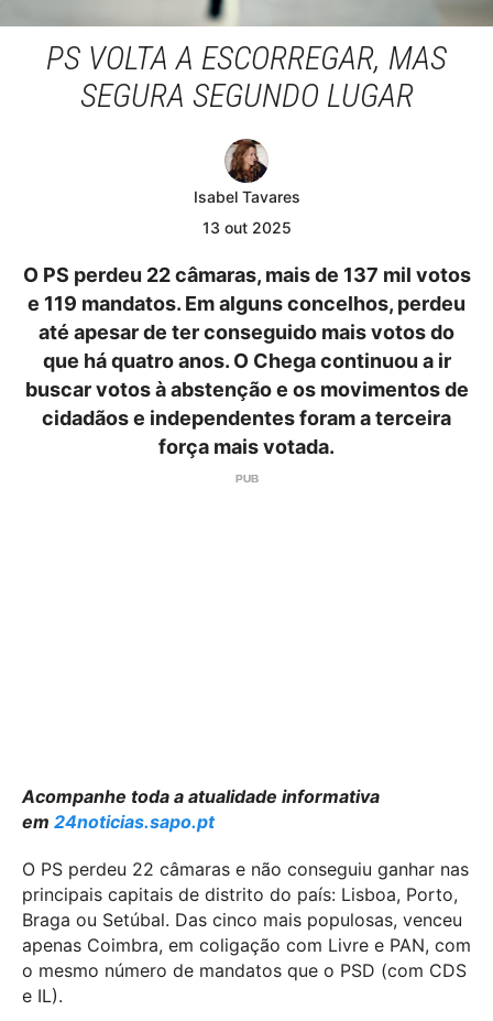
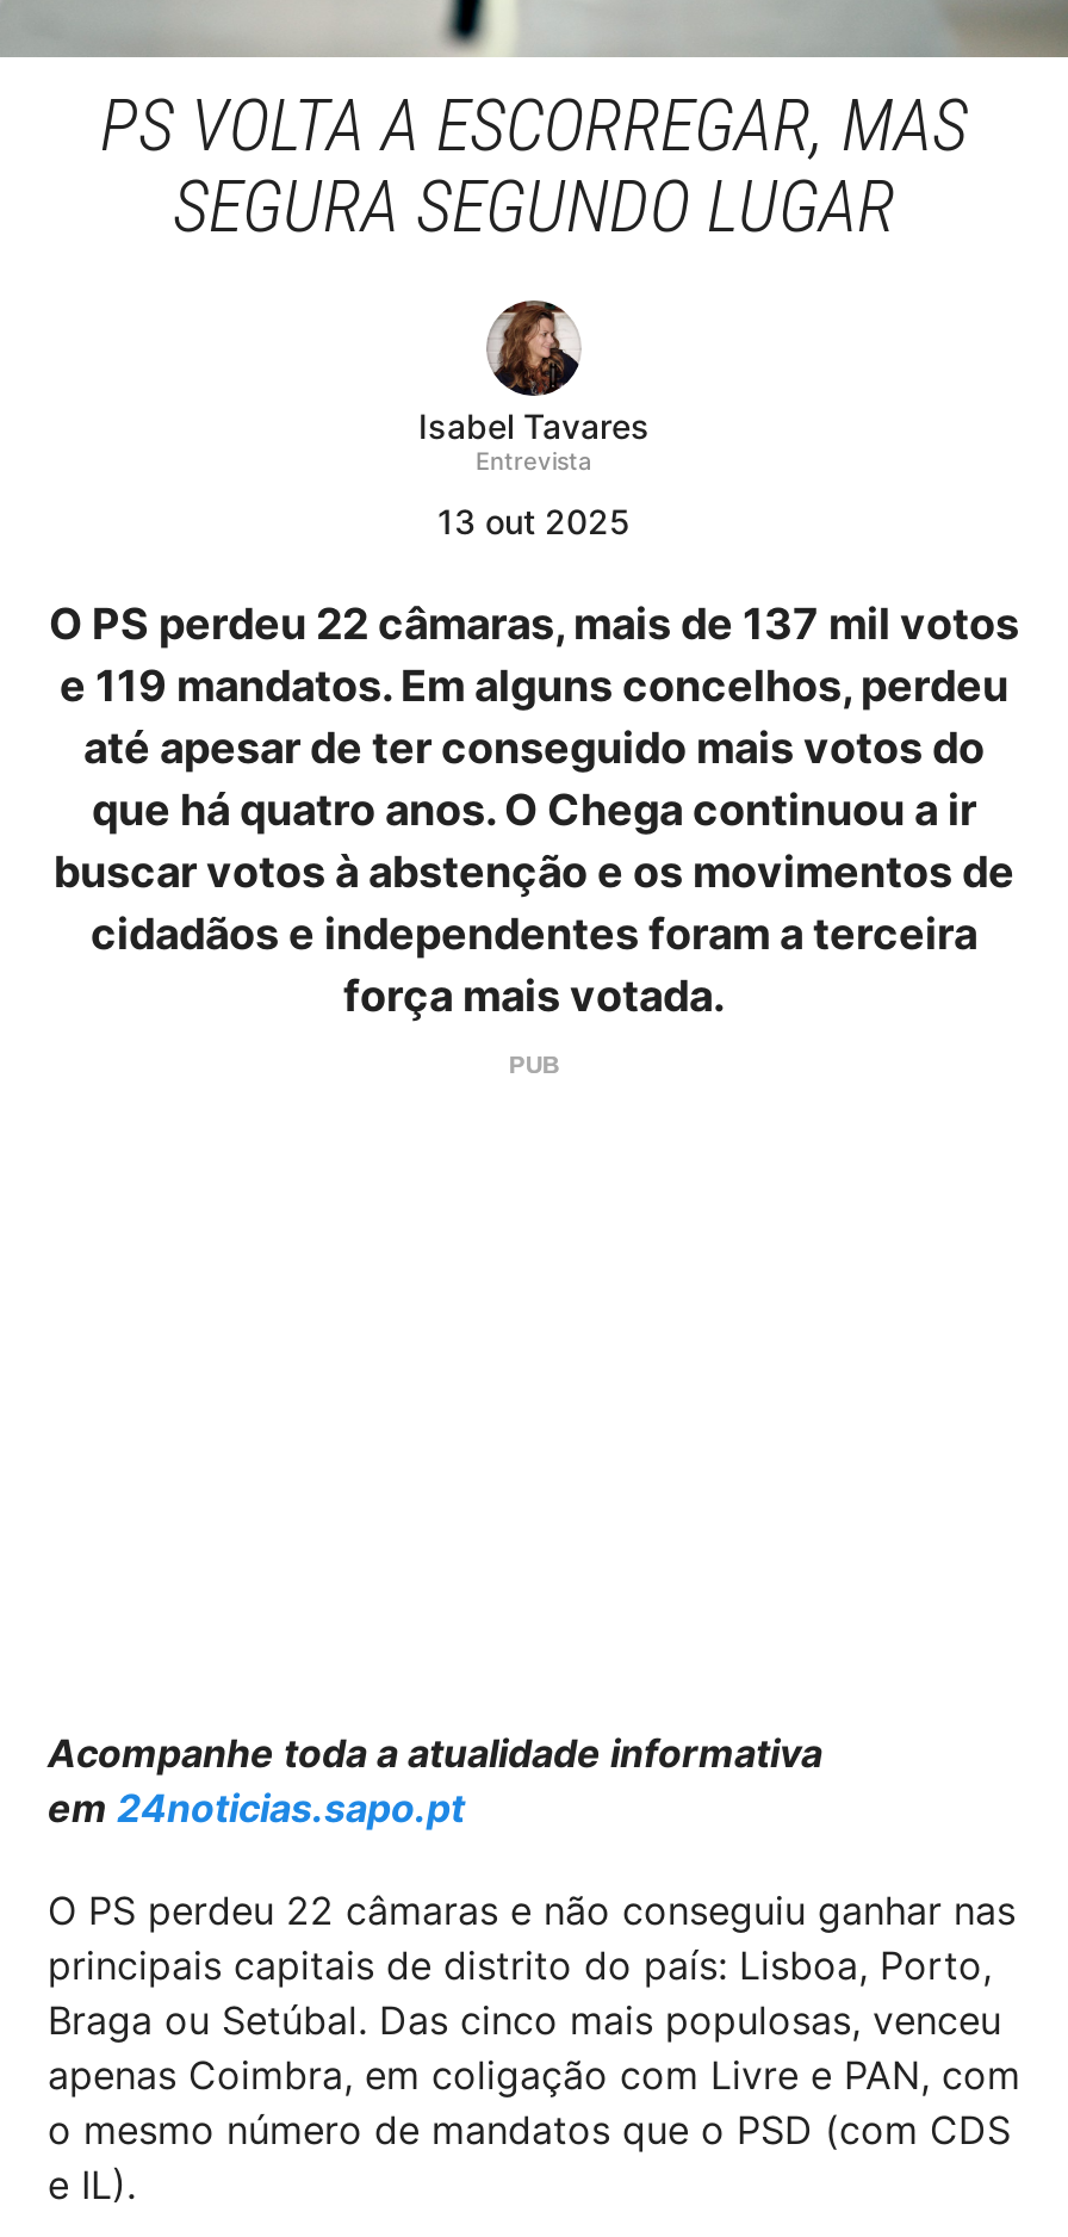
+ Entrevista
